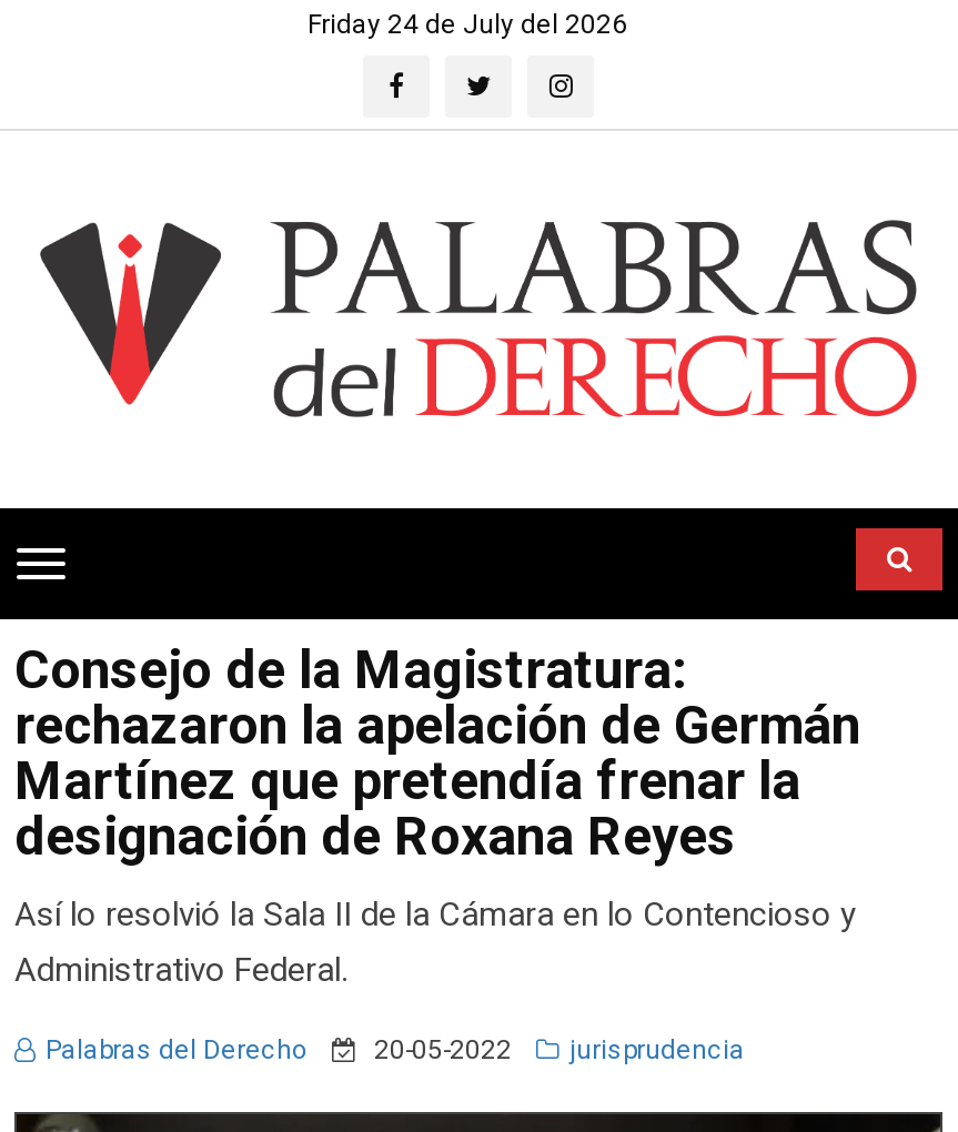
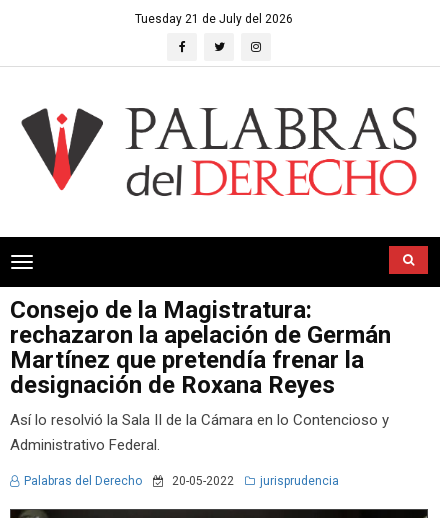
- Friday 24 de July del 2026
+ Tuesday 21 de July del 2026
